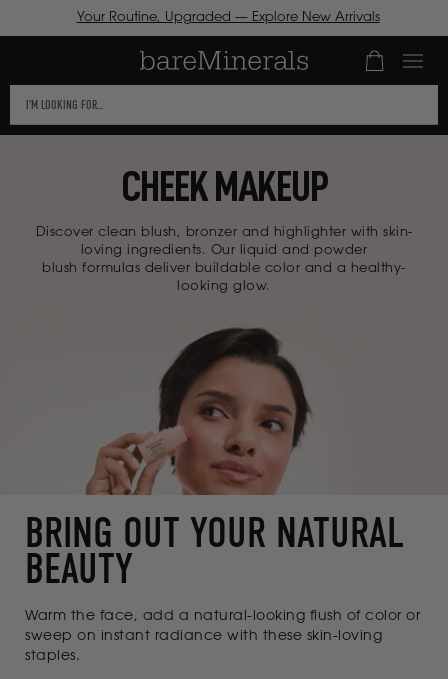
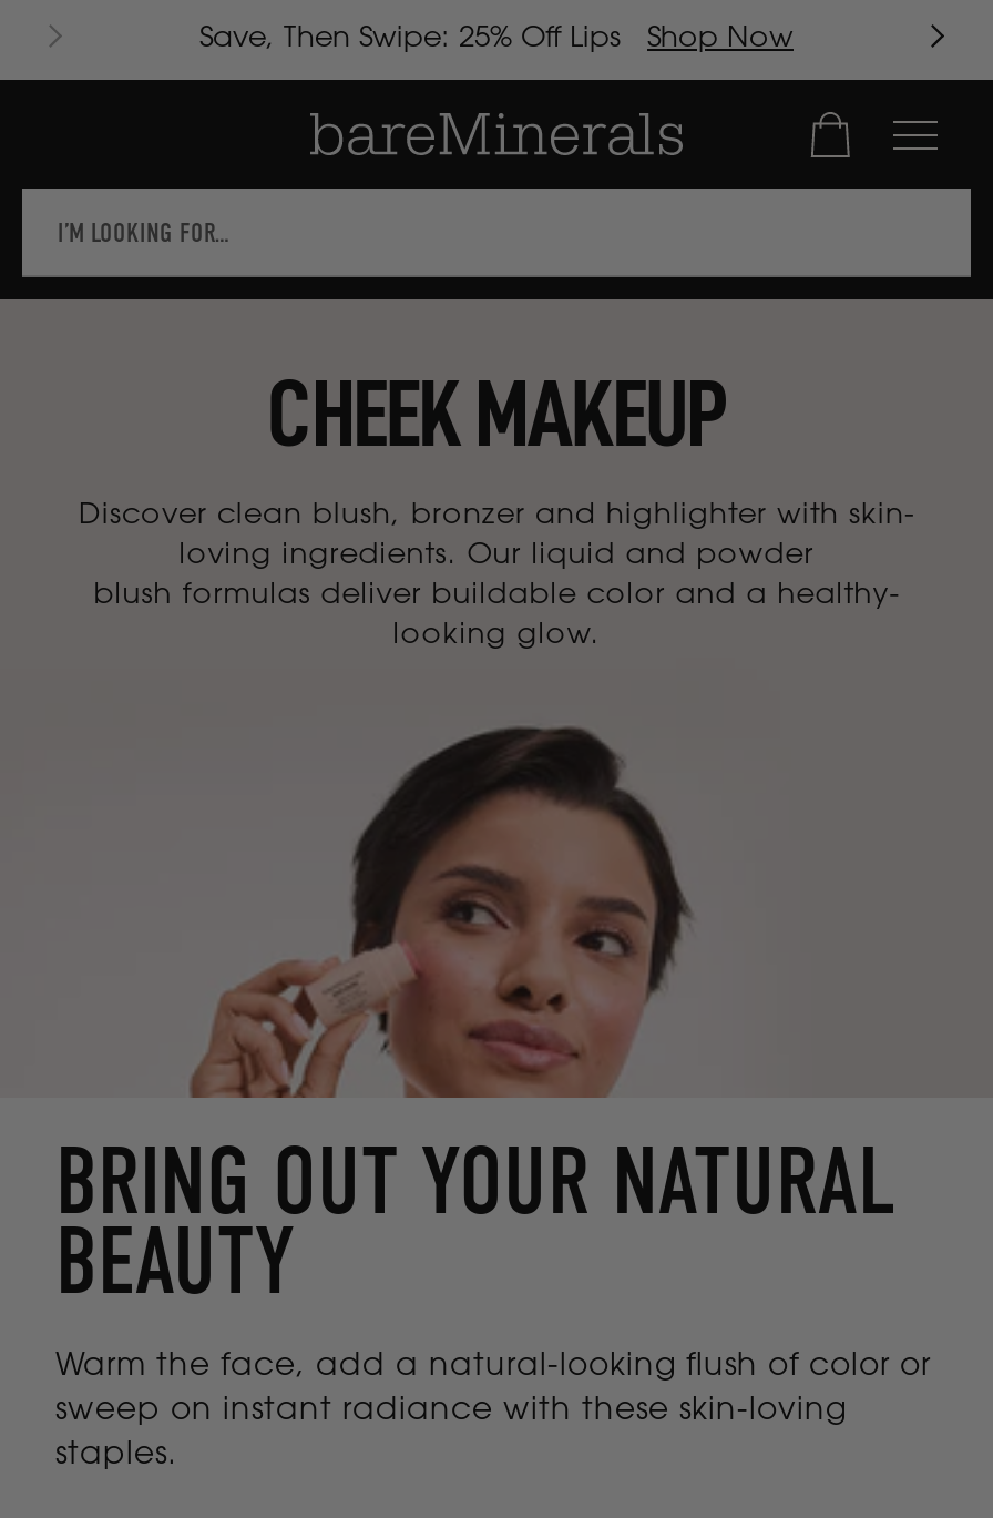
- Your Routine, Upgraded — Explore New Arrivals
+ Save, Then Swipe: 25% Off Lips
+ Shop Now
